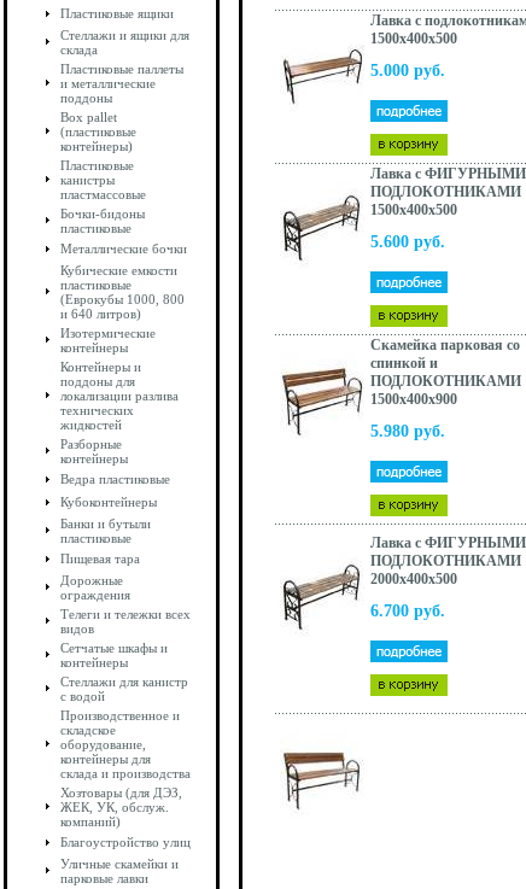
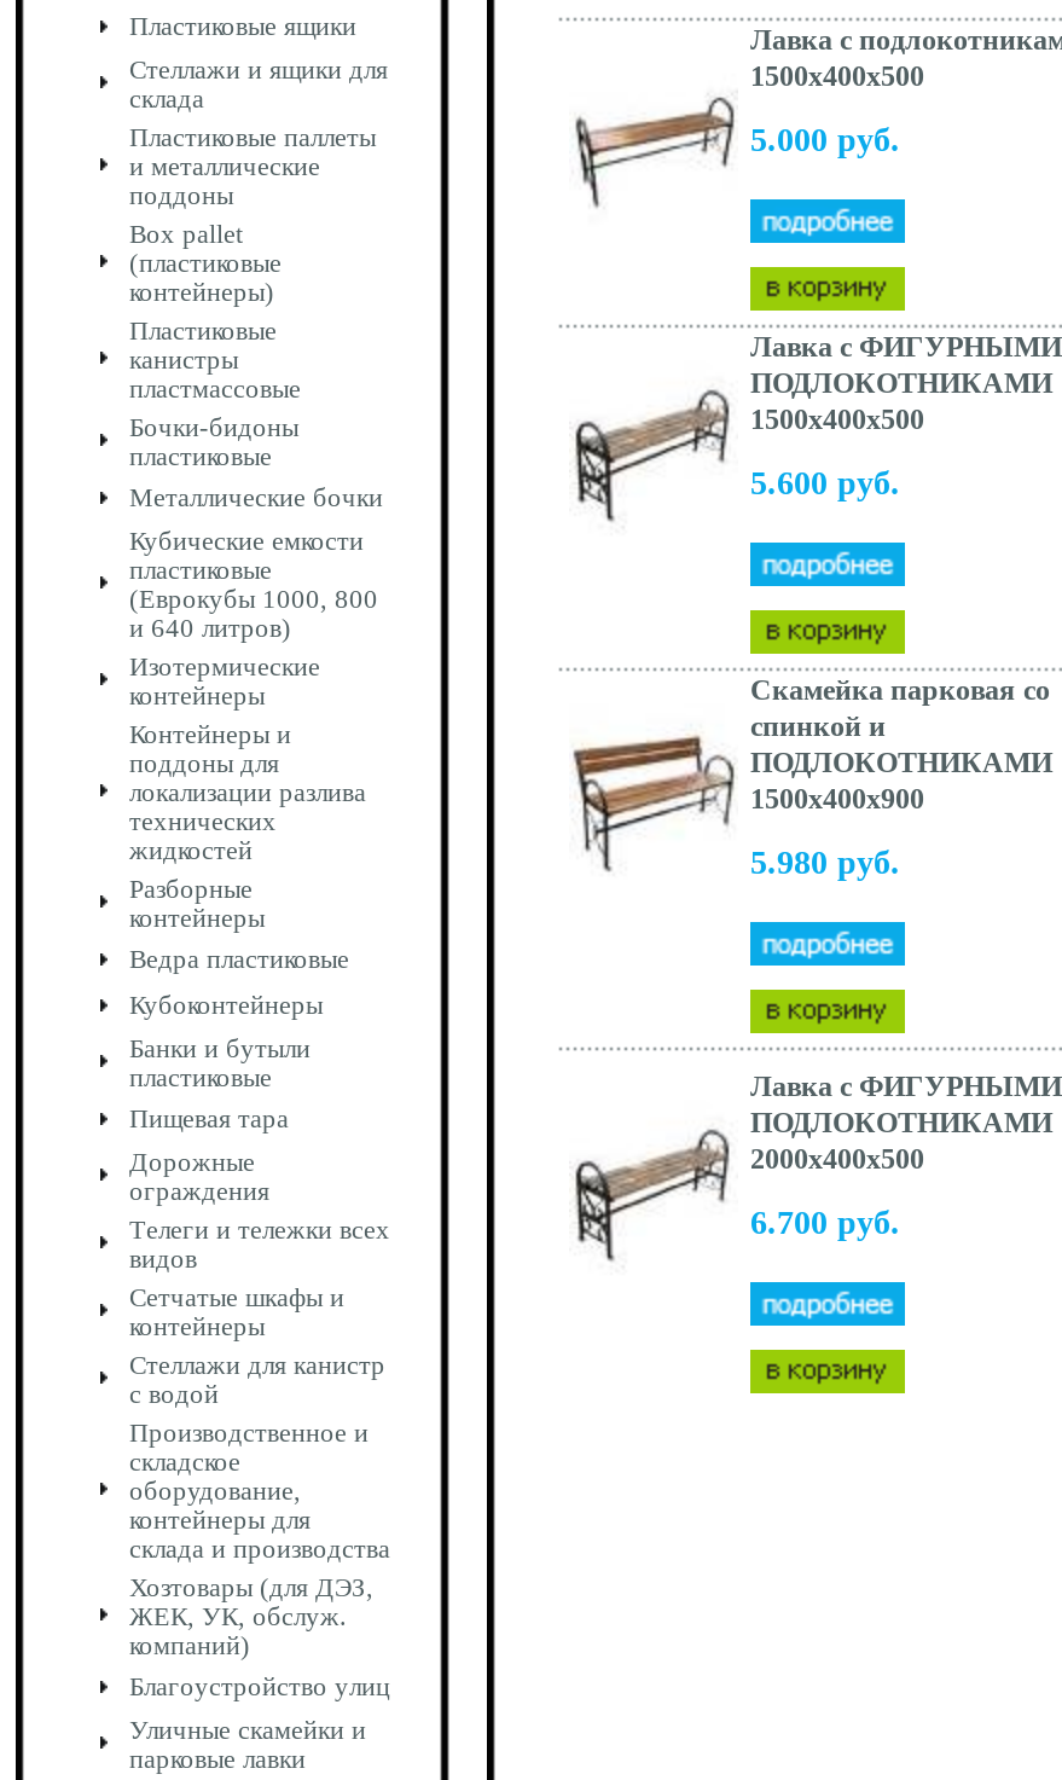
- [image]
